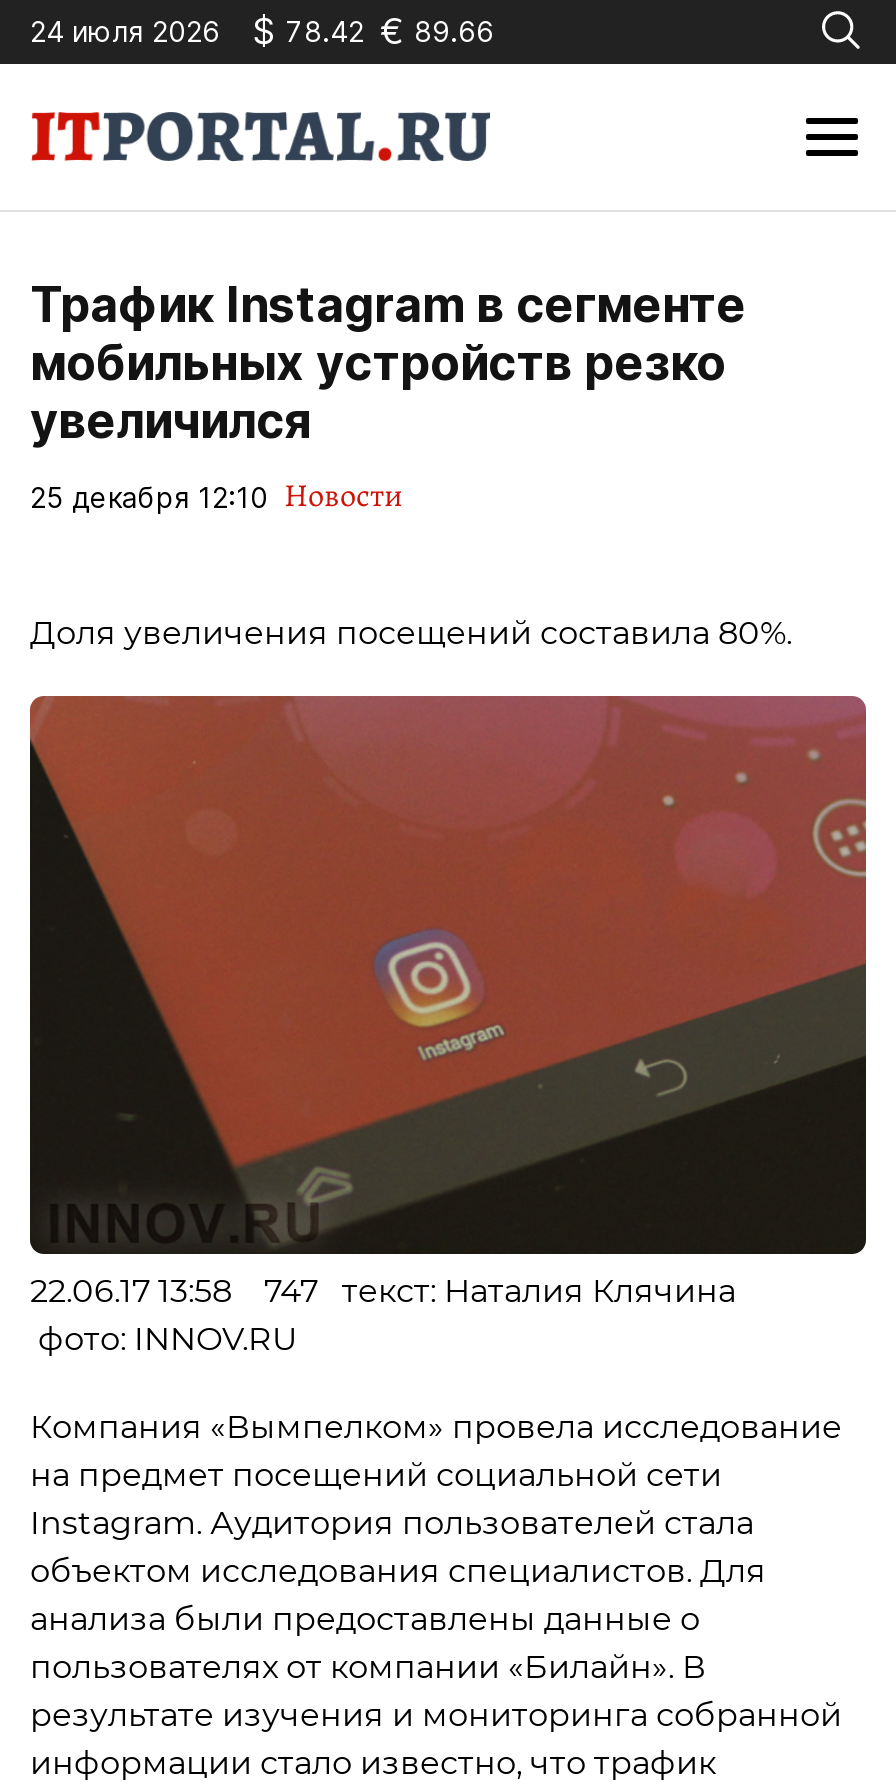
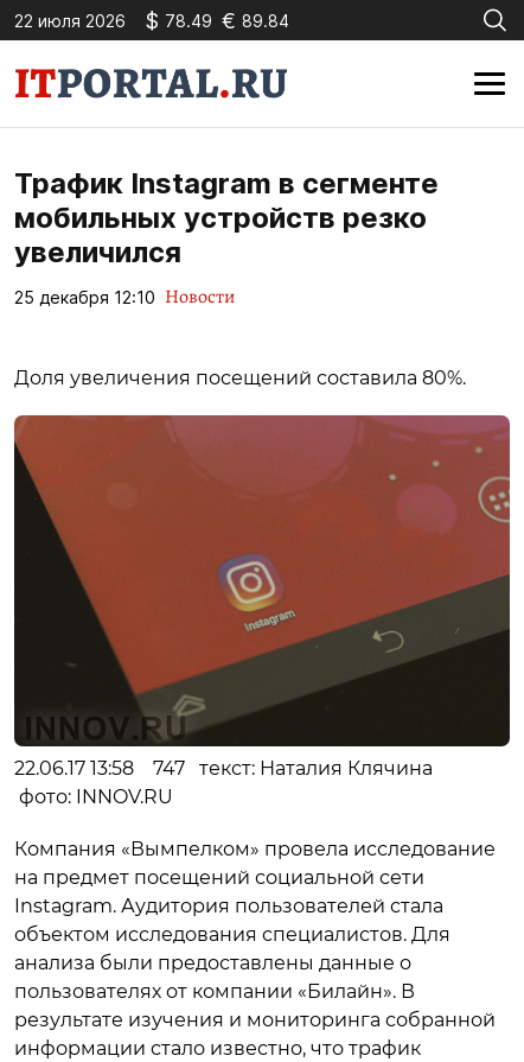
- 24 июля 2026
+ 22 июля 2026

- $ 78.42 € 89.66
+ $ 78.49 € 89.84
